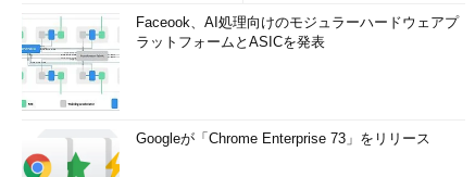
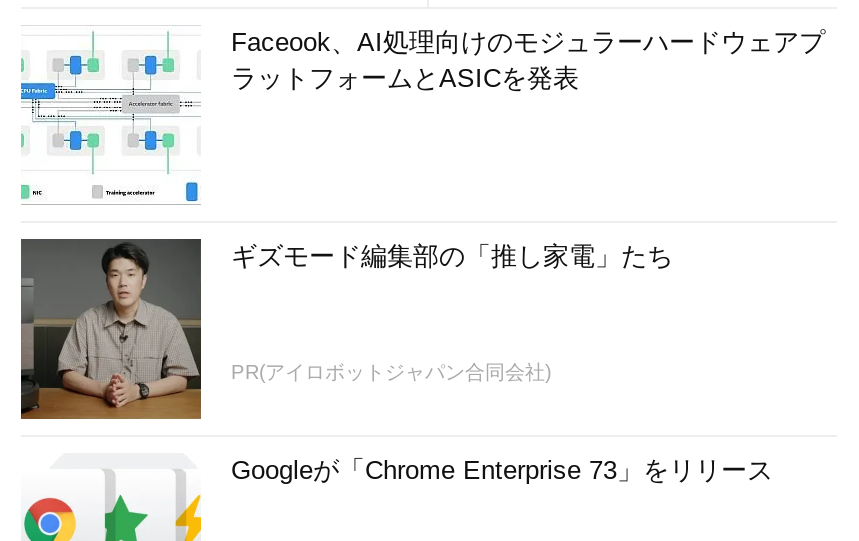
+ [image]
+ ギズモード編集部の「推し家電」たち

+ PR(アイロボットジャパン合同会社)
